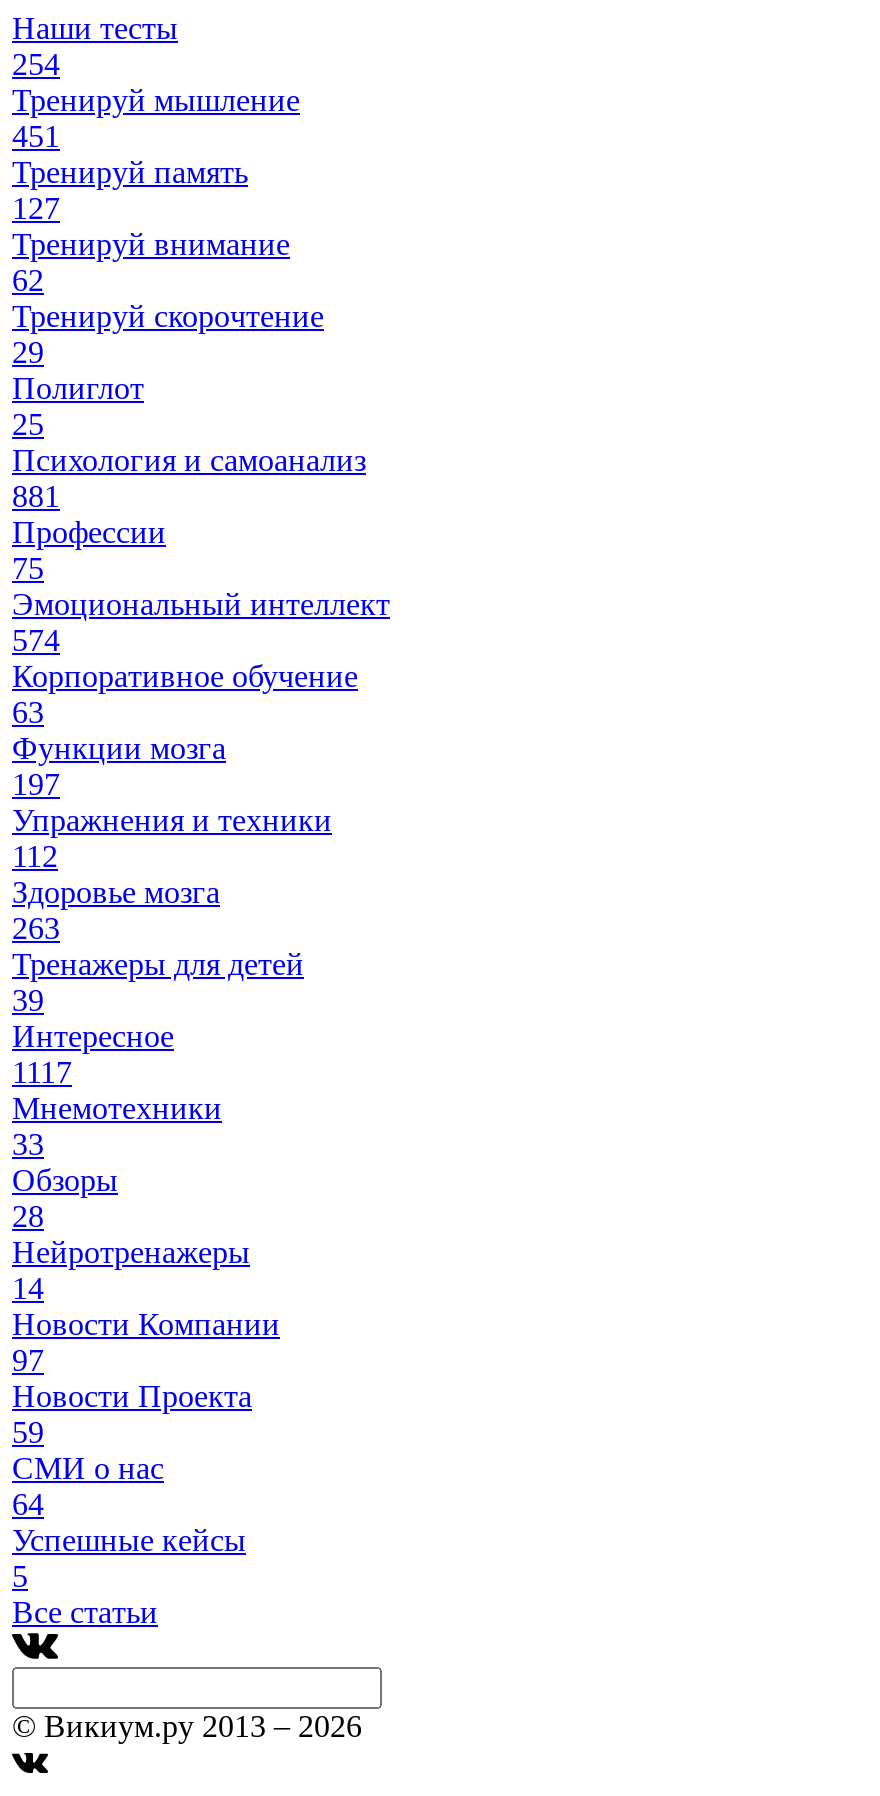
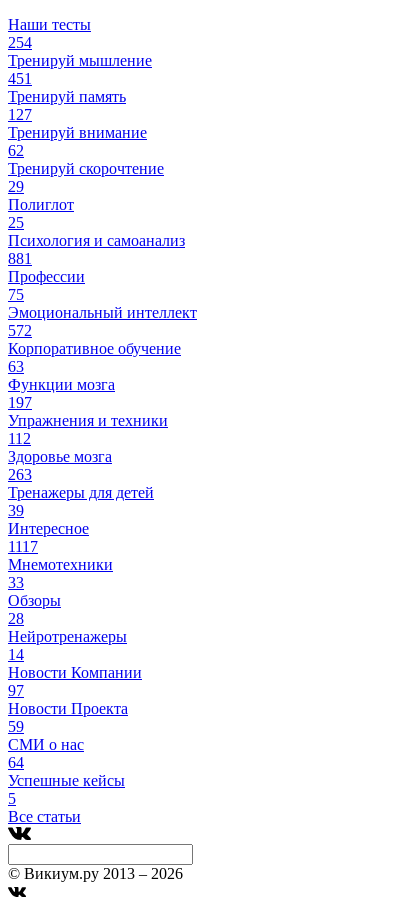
- 574
+ 572
